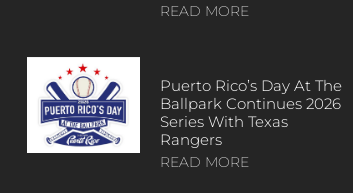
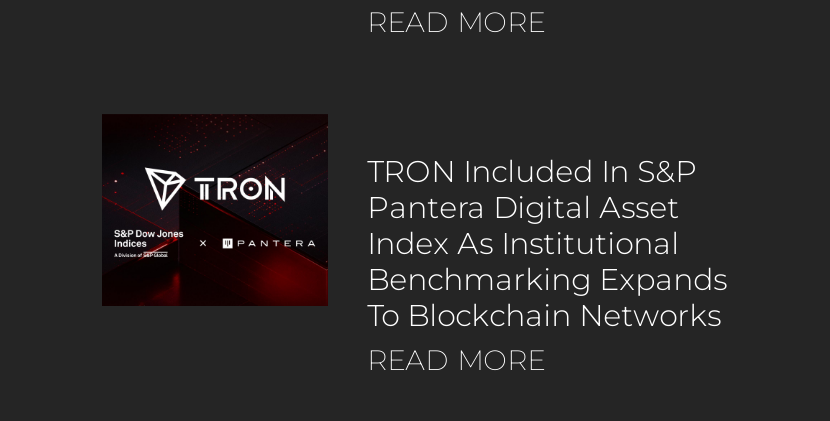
- [image]
- Puerto Rico’s Day At The
- Ballpark Continues 2026
- Series With Texas
- Rangers
+ [image]
+ TRON Included In S&P
+ Pantera Digital Asset
+ Index As Institutional
+ Benchmarking Expands
+ To Blockchain Networks
